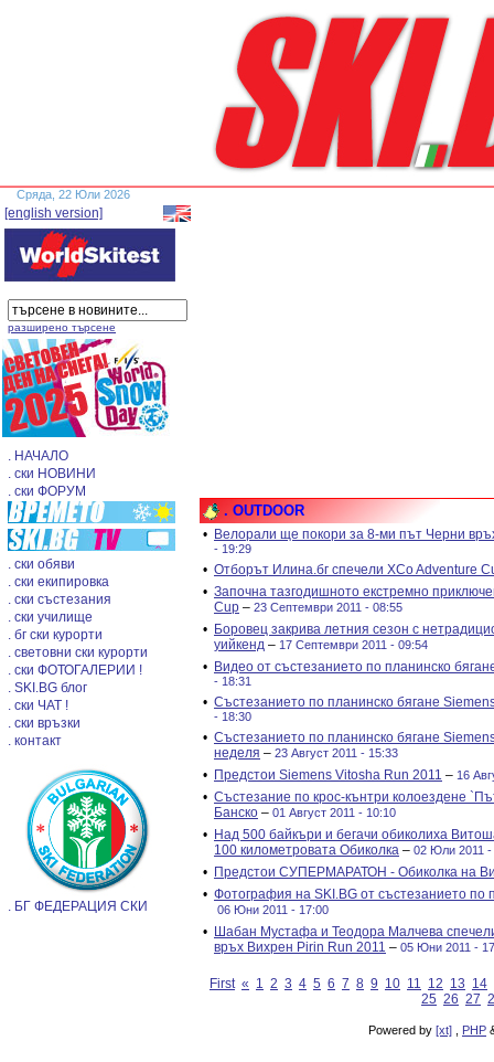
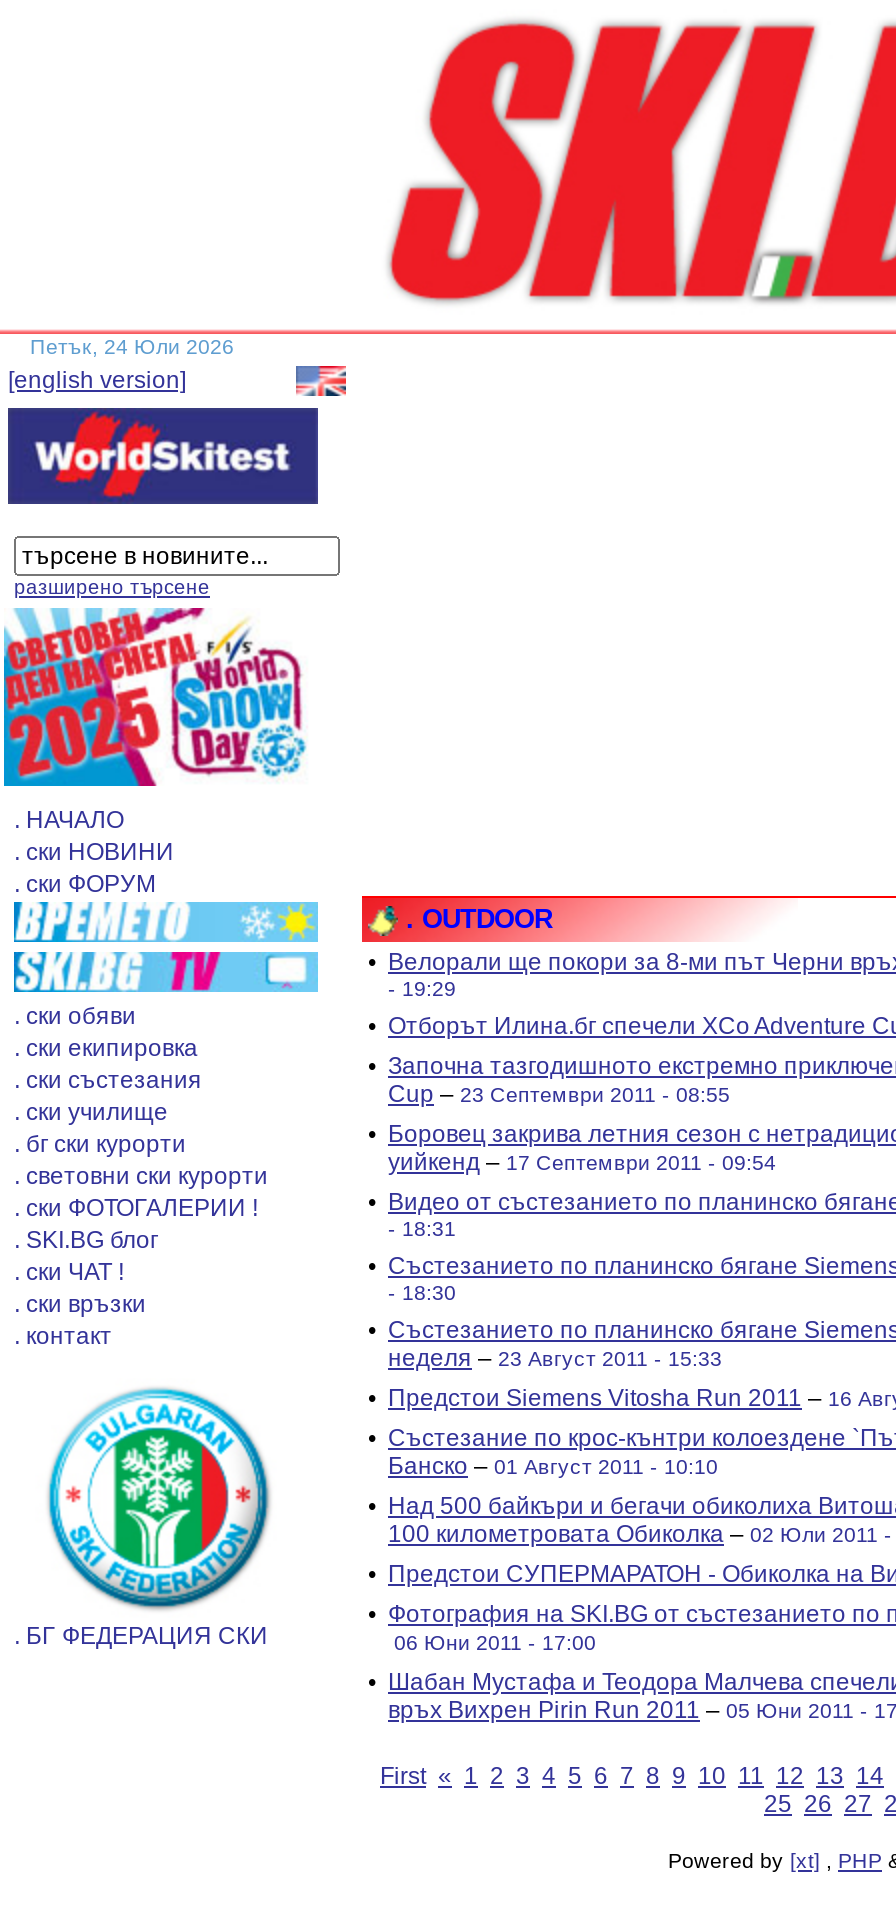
- Сряда, 22 Юли 2026
+ Петък, 24 Юли 2026
